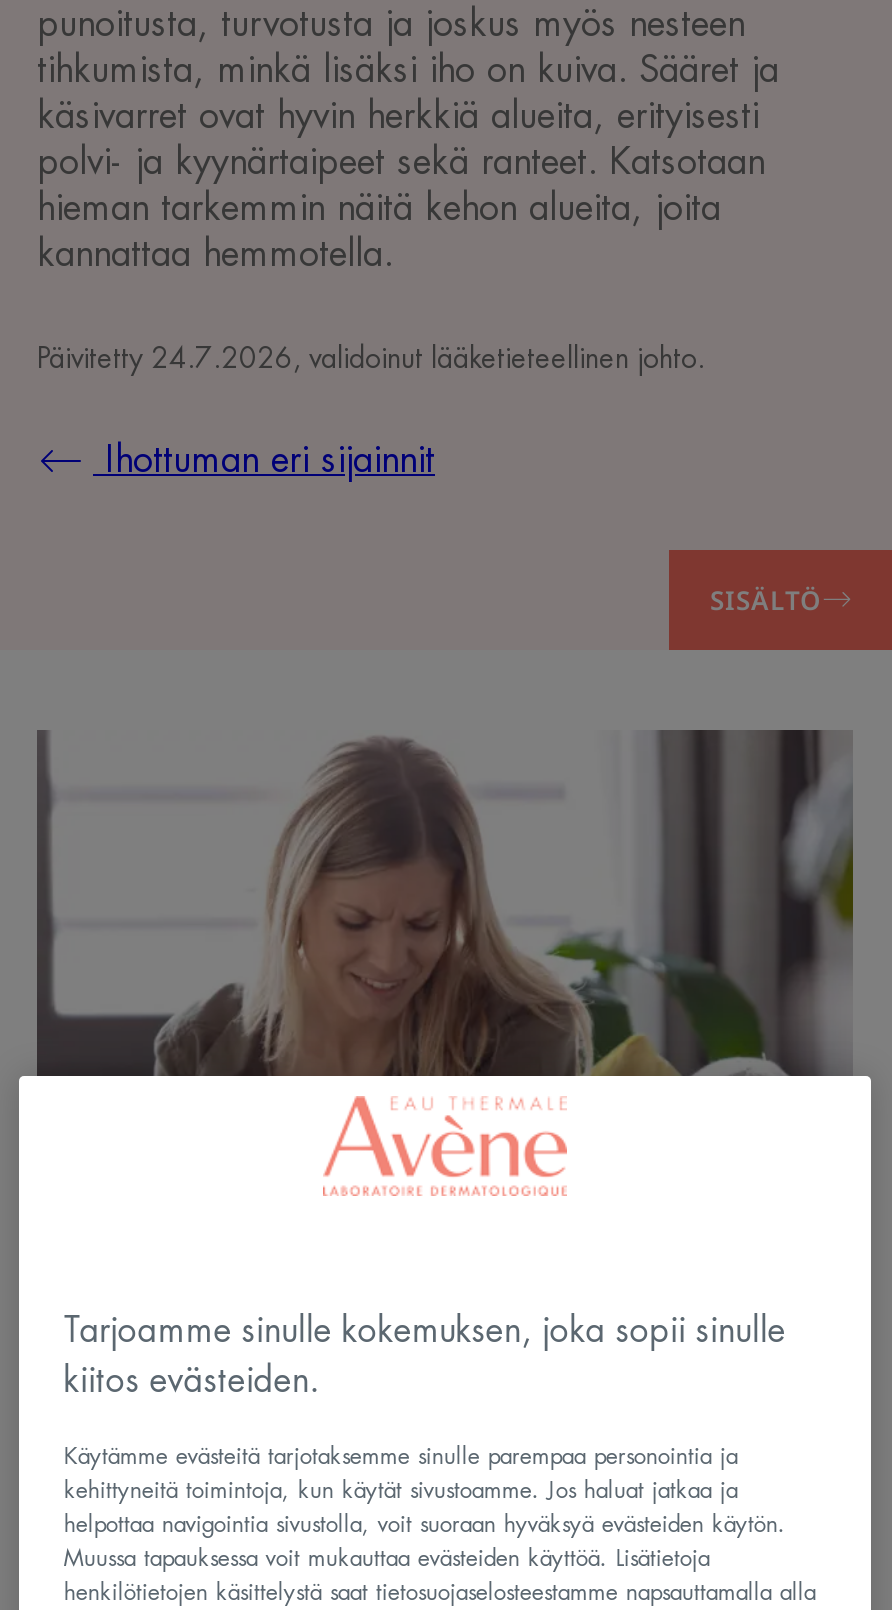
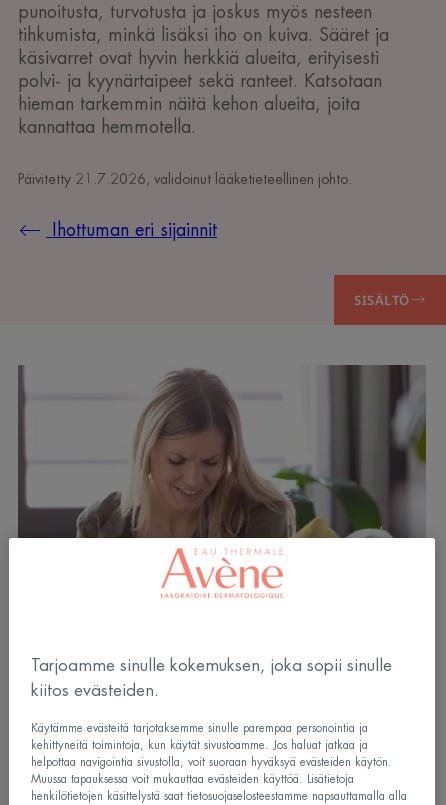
- Päivitetty 24.7.2026, validoinut lääketieteellinen johto.
+ Päivitetty 21.7.2026, validoinut lääketieteellinen johto.
